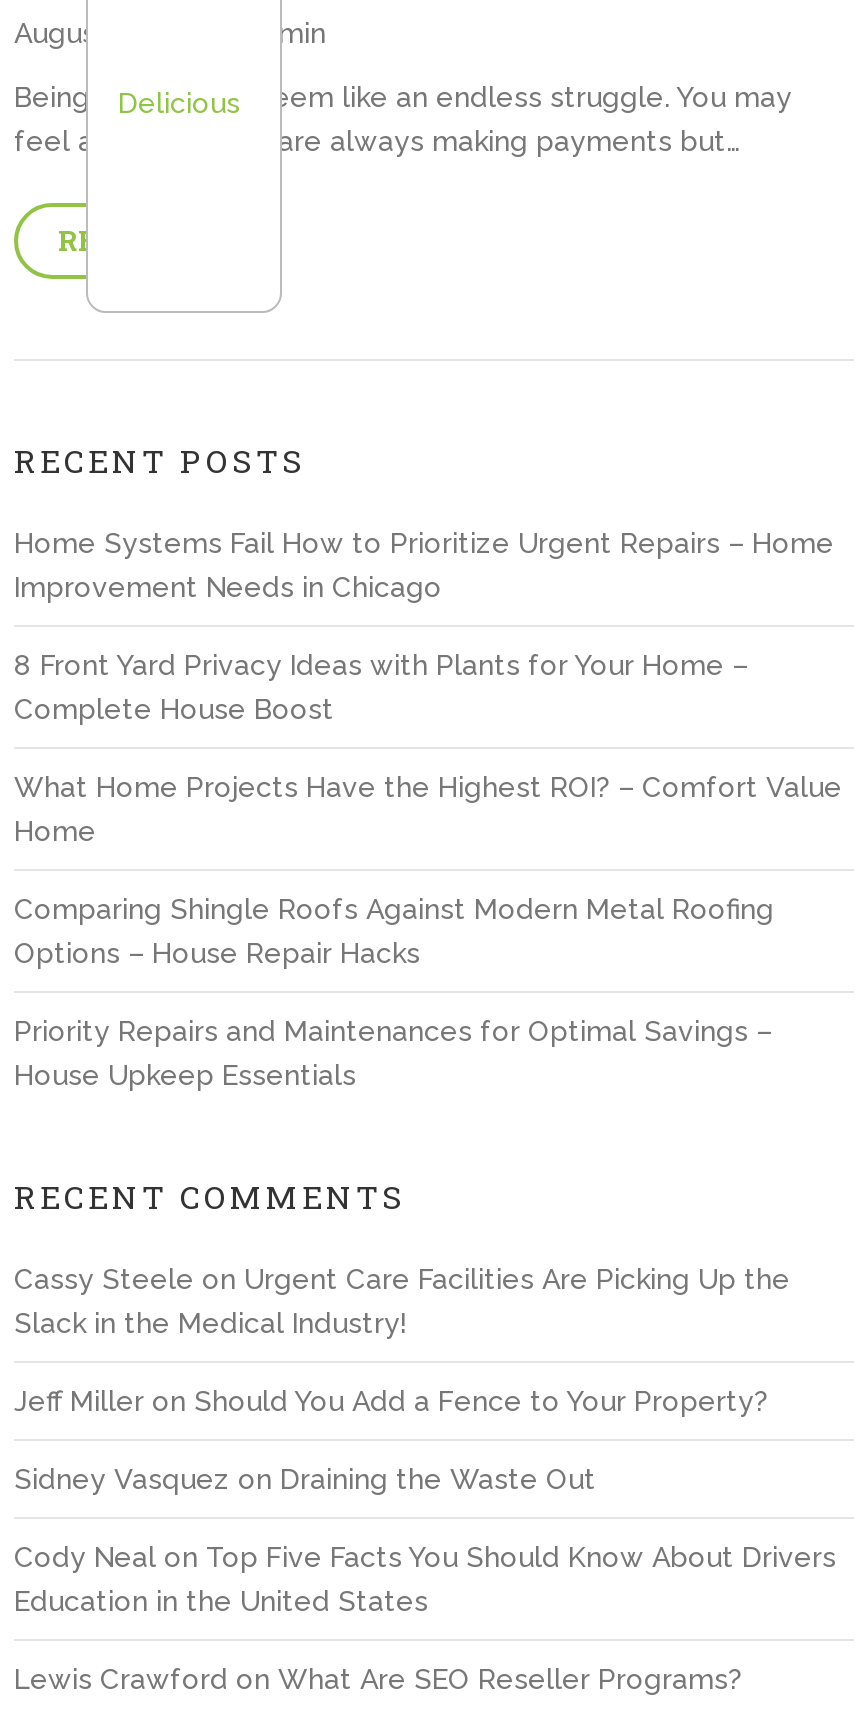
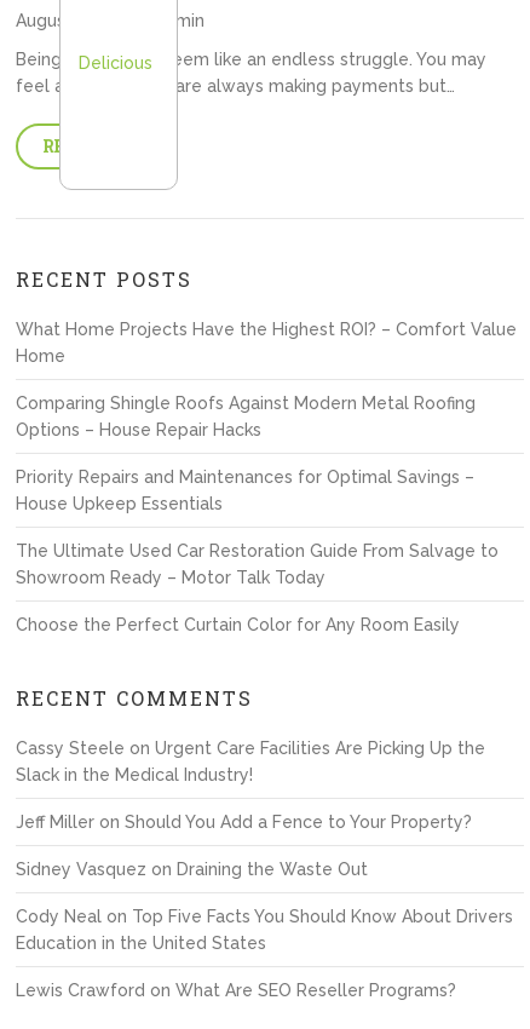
- Home Systems Fail How to Prioritize Urgent Repairs – Home
- Improvement Needs in Chicago
- 8 Front Yard Privacy Ideas with Plants for Your Home –
- Complete House Boost

moved up: What Home Projects Have the Highest ROI? – Comfort Value | Home | Comparing Shingle Roofs Against Modern Metal Roofing | Options – House Repair Hacks | Priority Repairs and Maintenances for Optimal Savings – | House Upkeep Essentials

+ The Ultimate Used Car Restoration Guide From Salvage to
+ Showroom Ready – Motor Talk Today
+ Choose the Perfect Curtain Color for Any Room Easily
